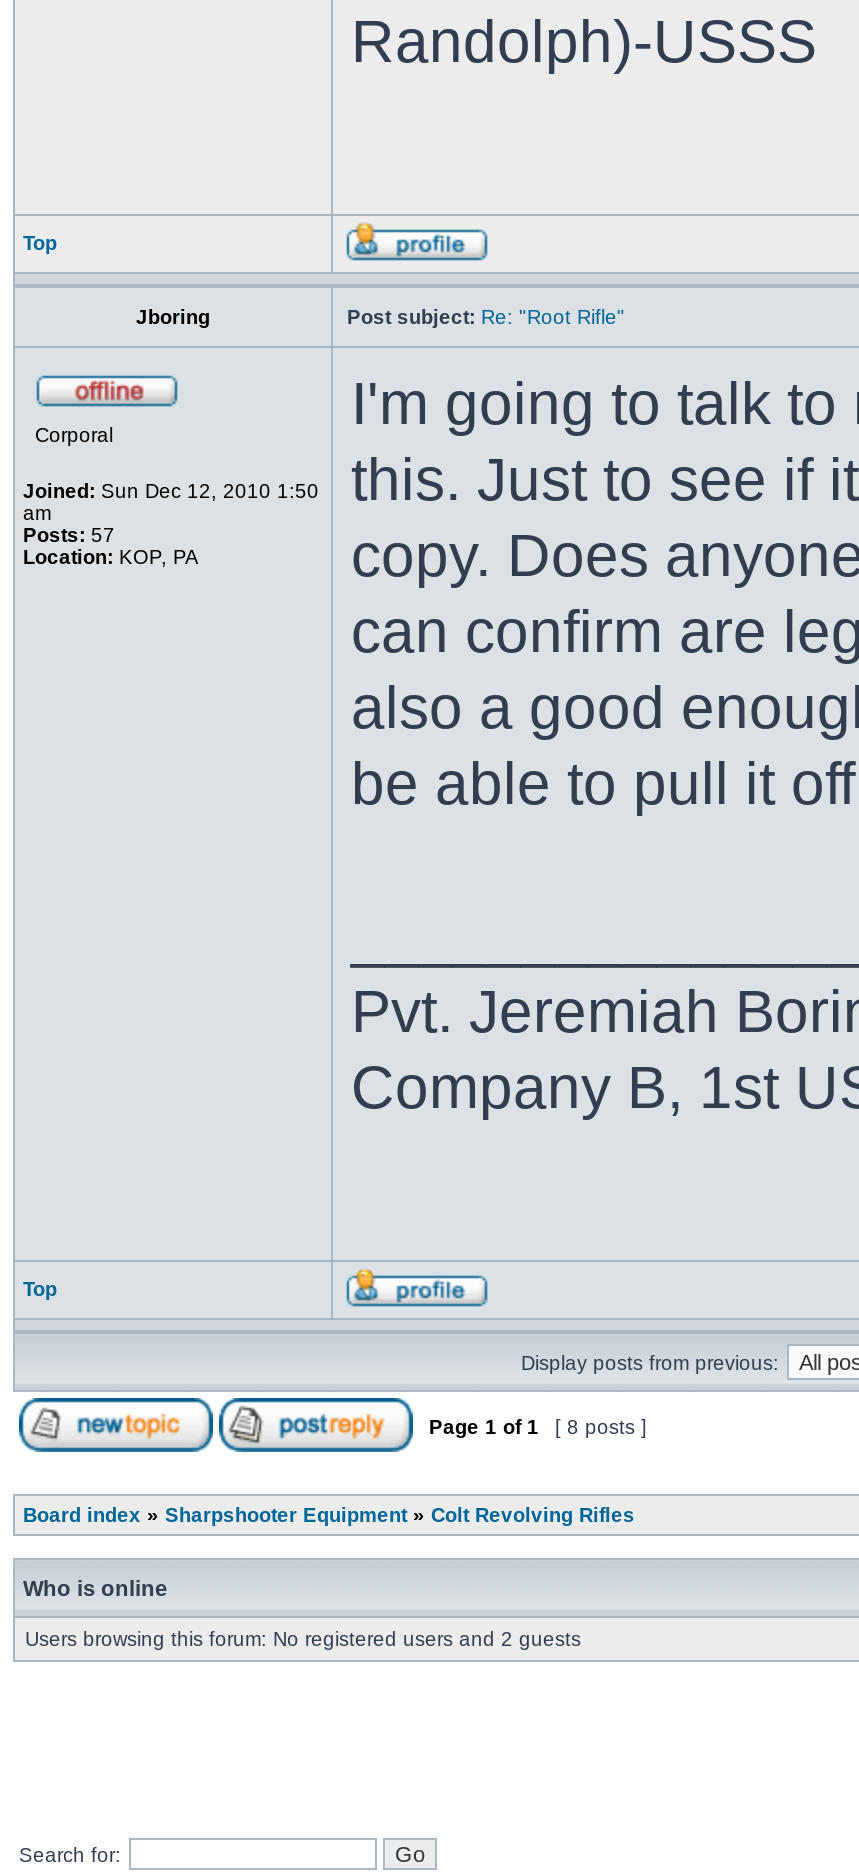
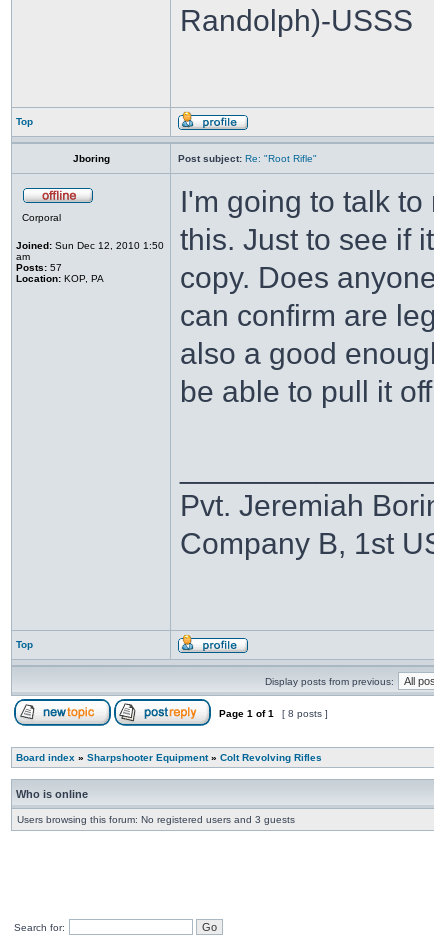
- Users browsing this forum: No registered users and 2 guests
+ Users browsing this forum: No registered users and 3 guests
